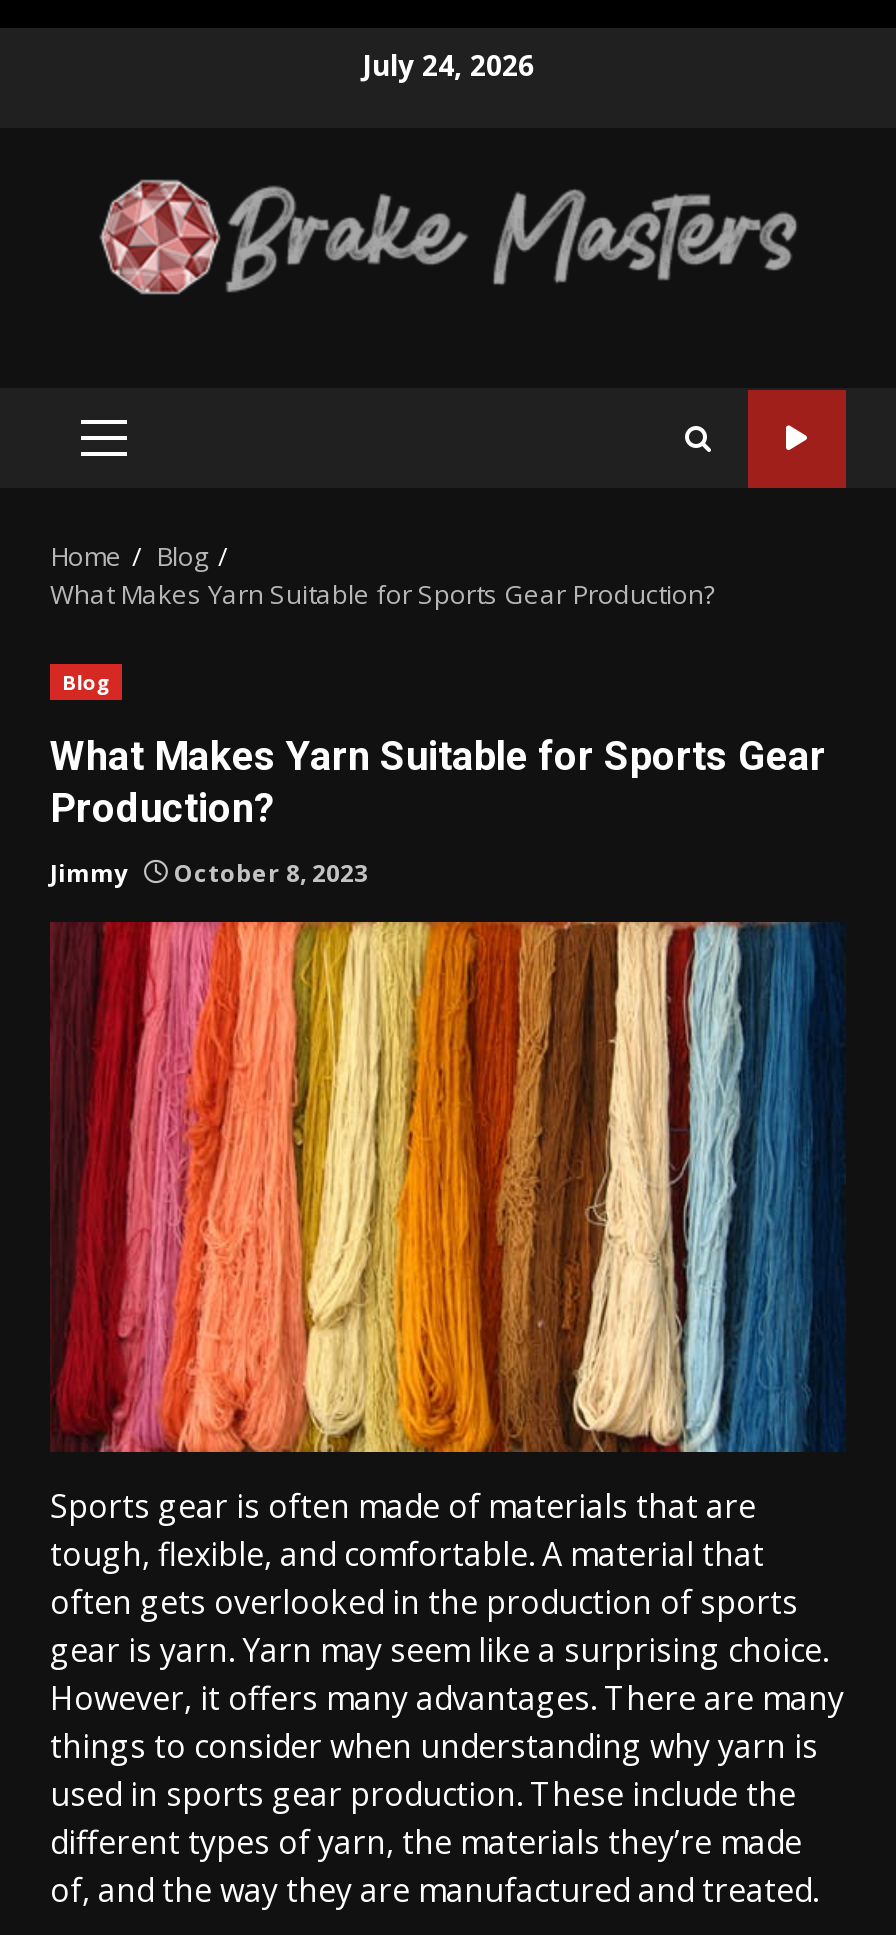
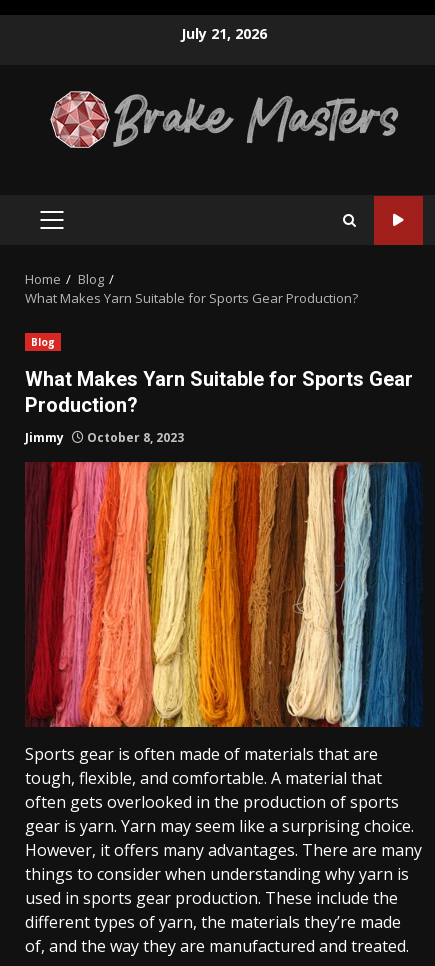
- July 24, 2026
+ July 21, 2026
